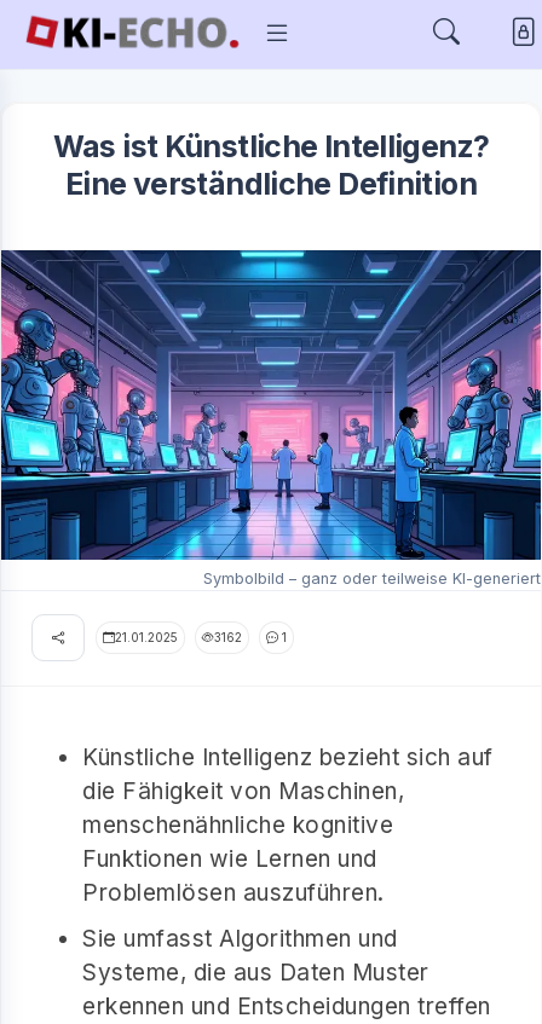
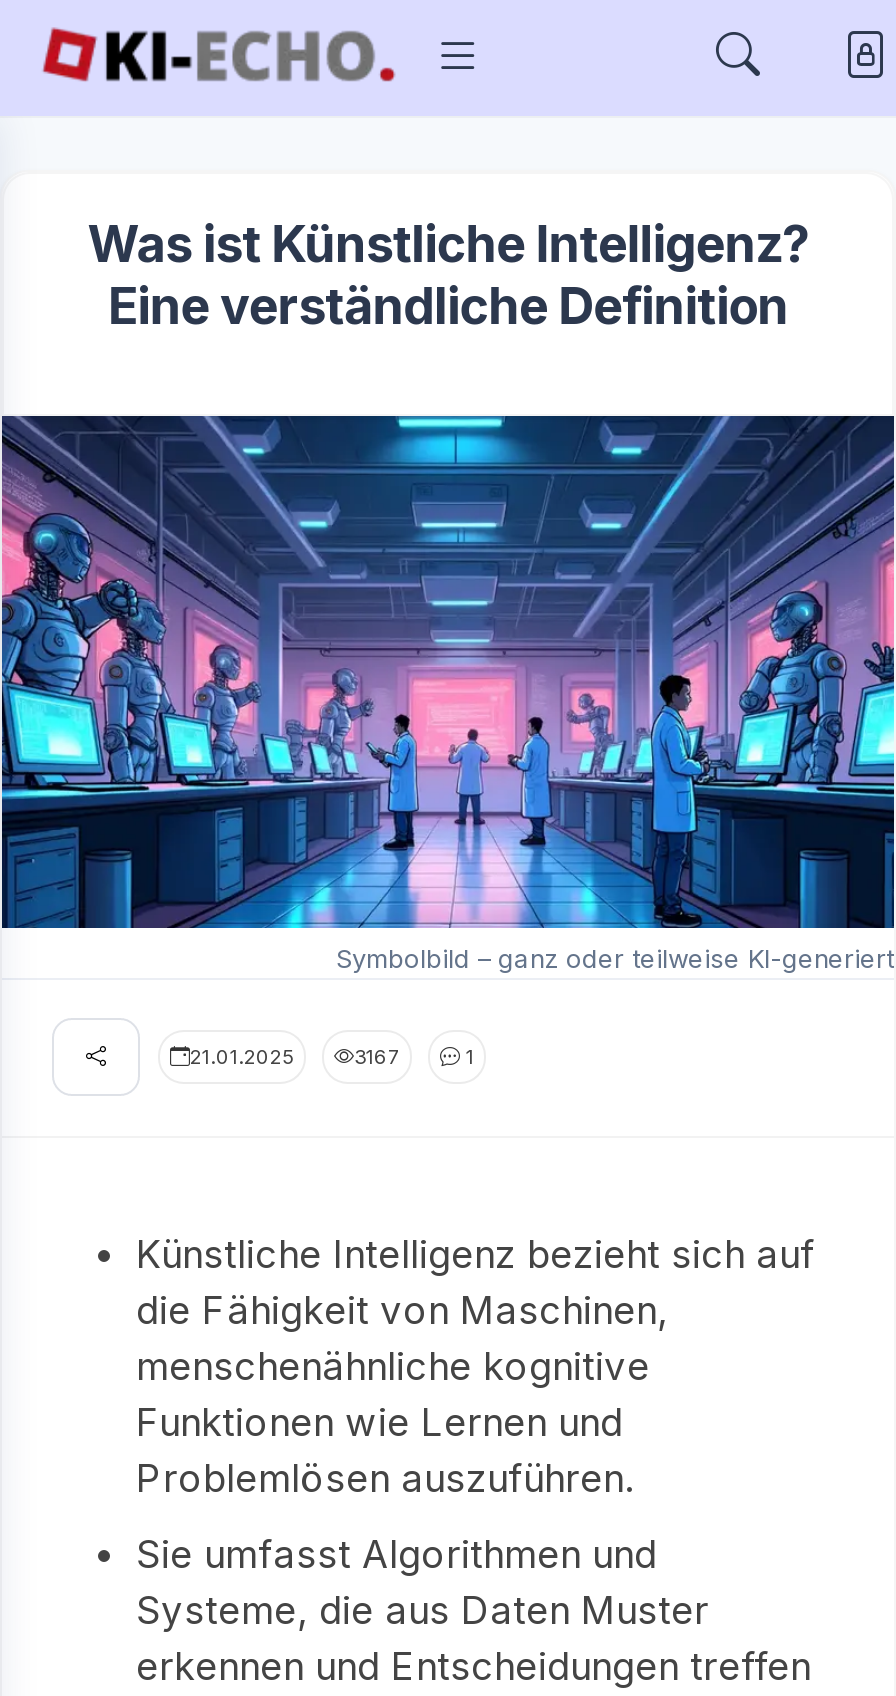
- 3162
+ 3167
